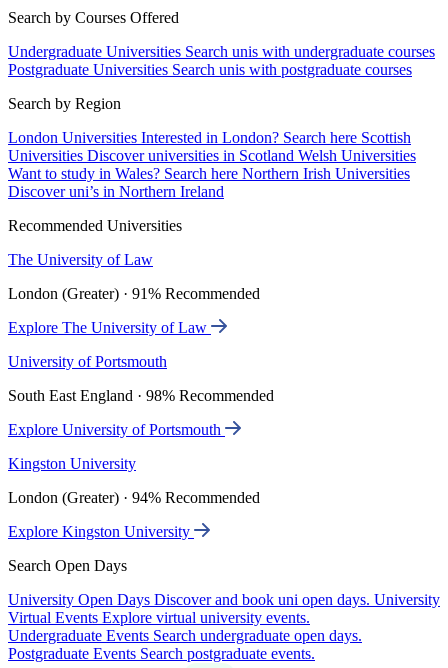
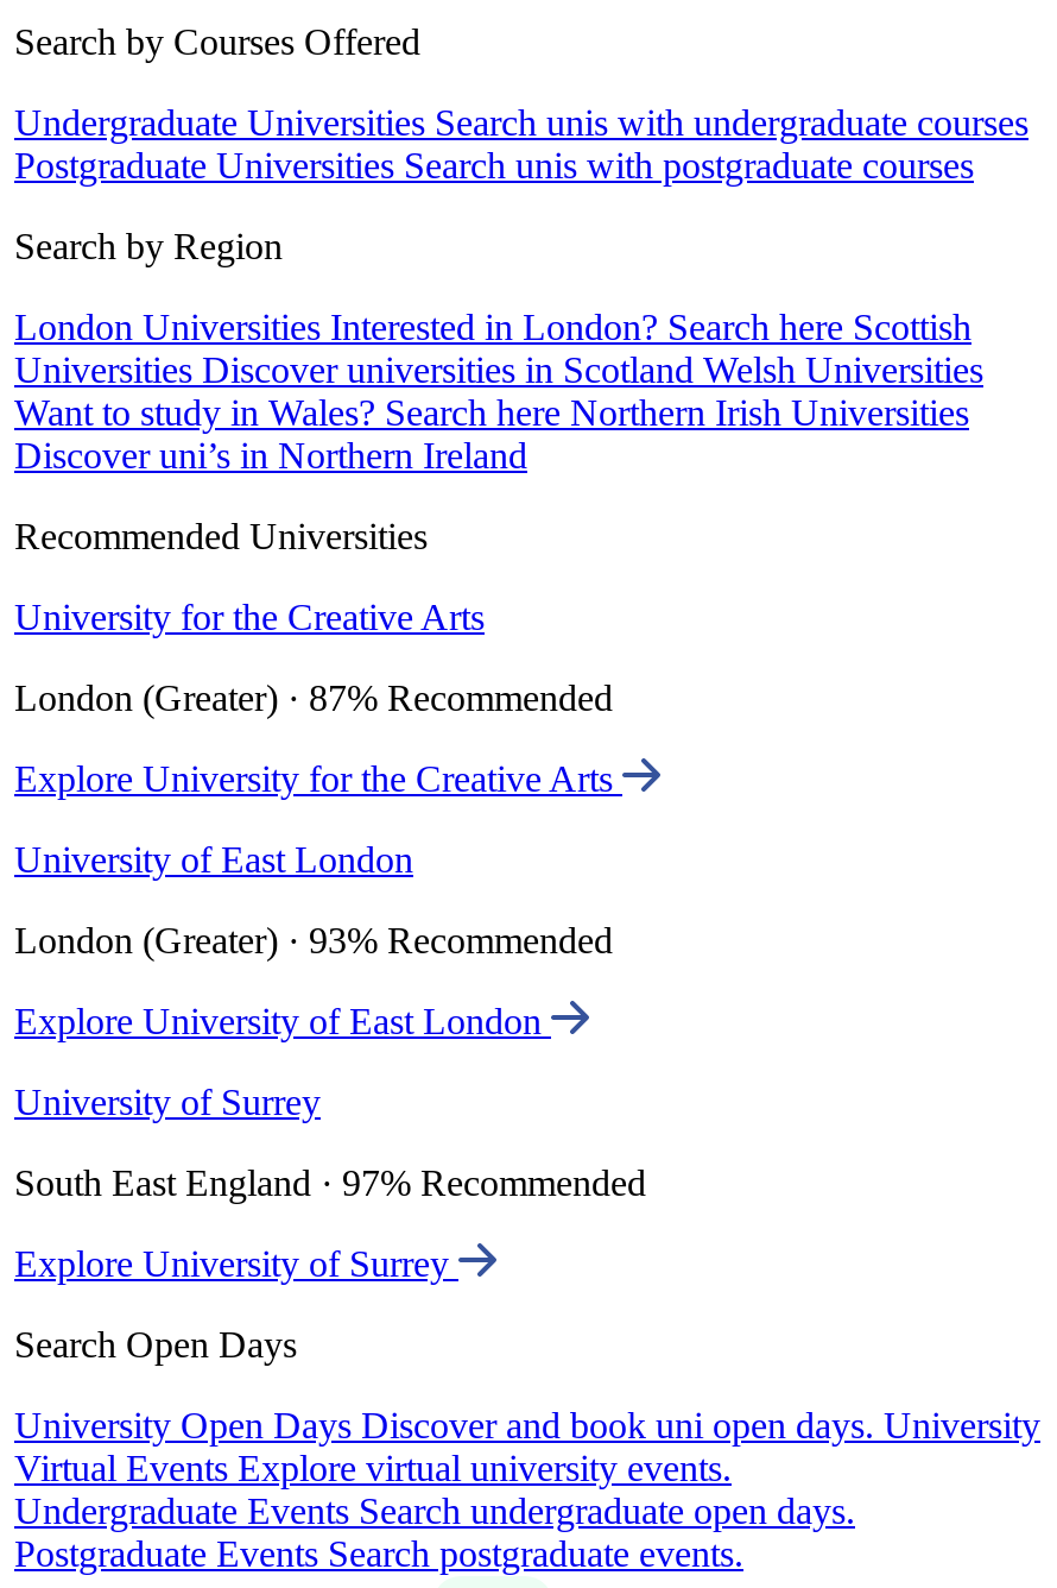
- The University of Law
+ University for the Creative Arts

- London (Greater) · 91% Recommended
+ London (Greater) · 87% Recommended

- Explore The University of Law
+ Explore University for the Creative Arts

- University of Portsmouth
+ University of East London

- South East England · 98% Recommended
+ London (Greater) · 93% Recommended

- Explore University of Portsmouth
+ Explore University of East London

- Kingston University
+ University of Surrey

- London (Greater) · 94% Recommended
+ South East England · 97% Recommended

- Explore Kingston University
+ Explore University of Surrey
